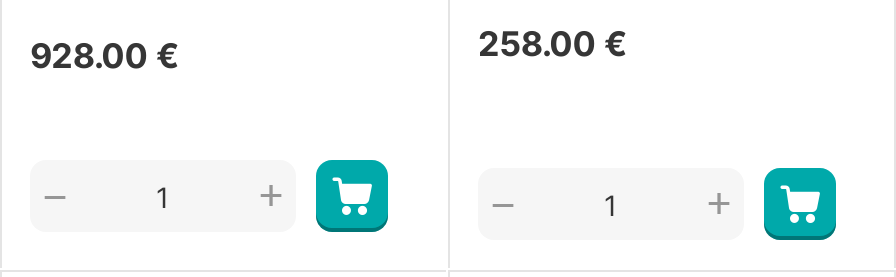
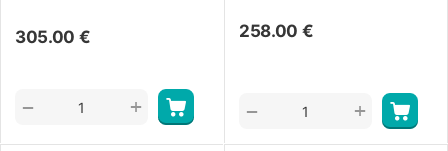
- 928.00 €
+ 305.00 €
